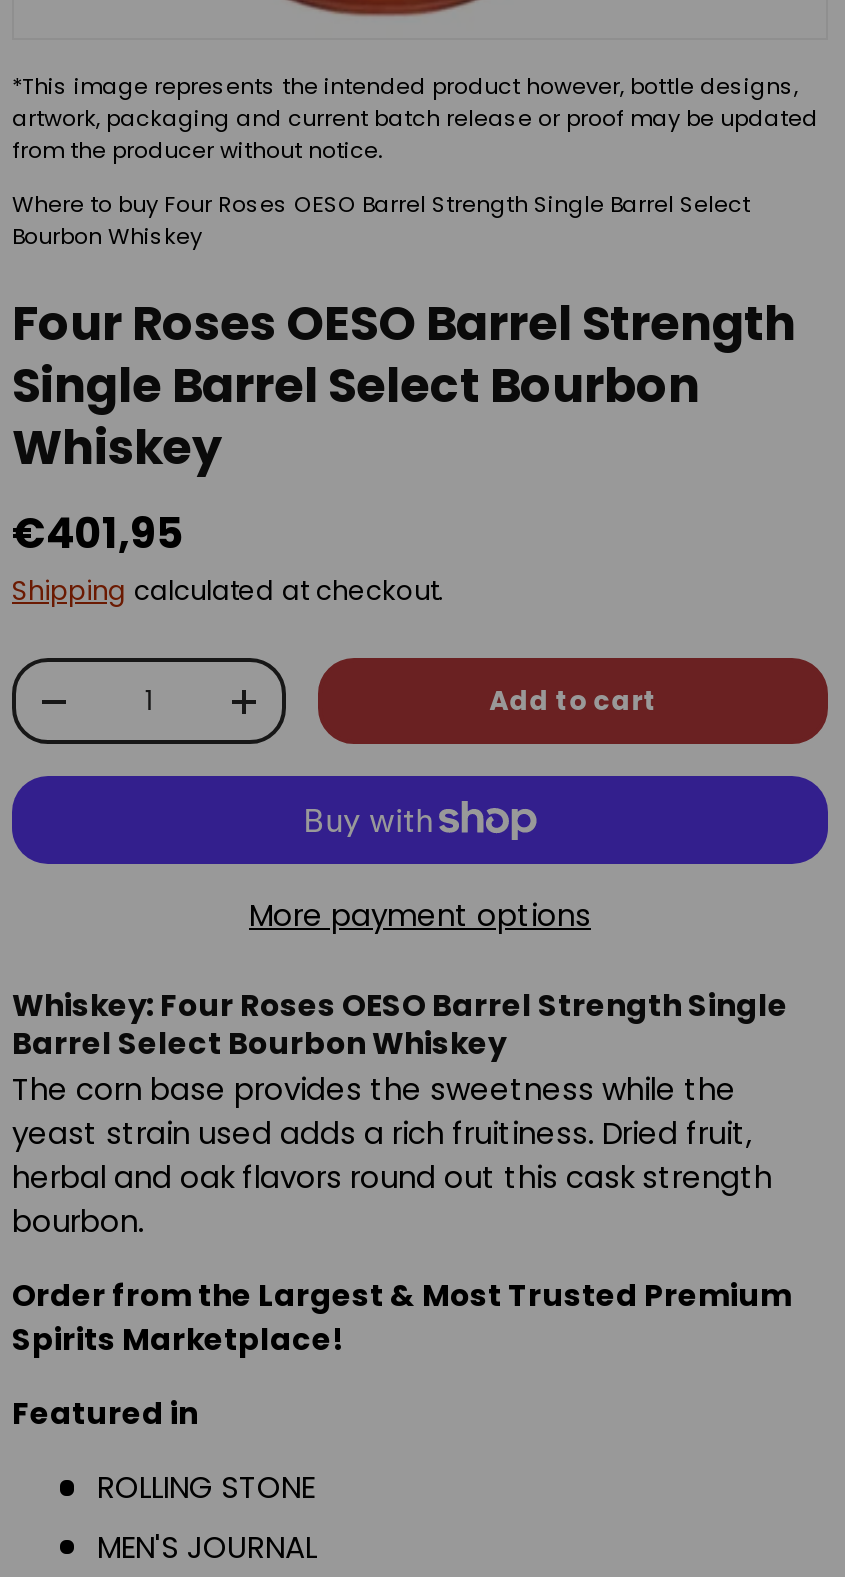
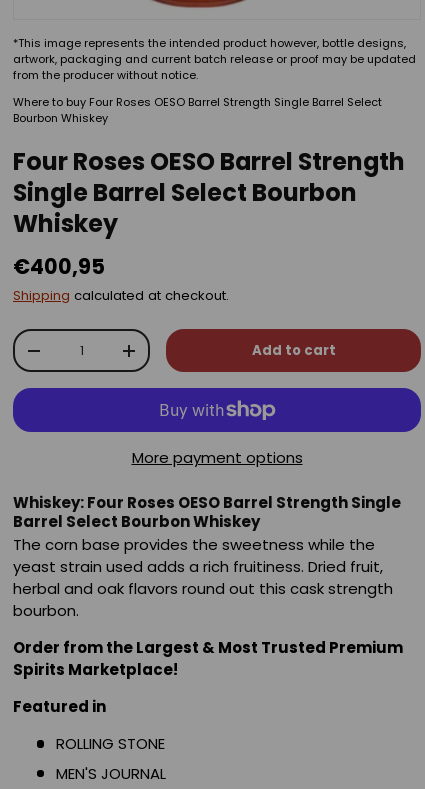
- €401,95
+ €400,95
